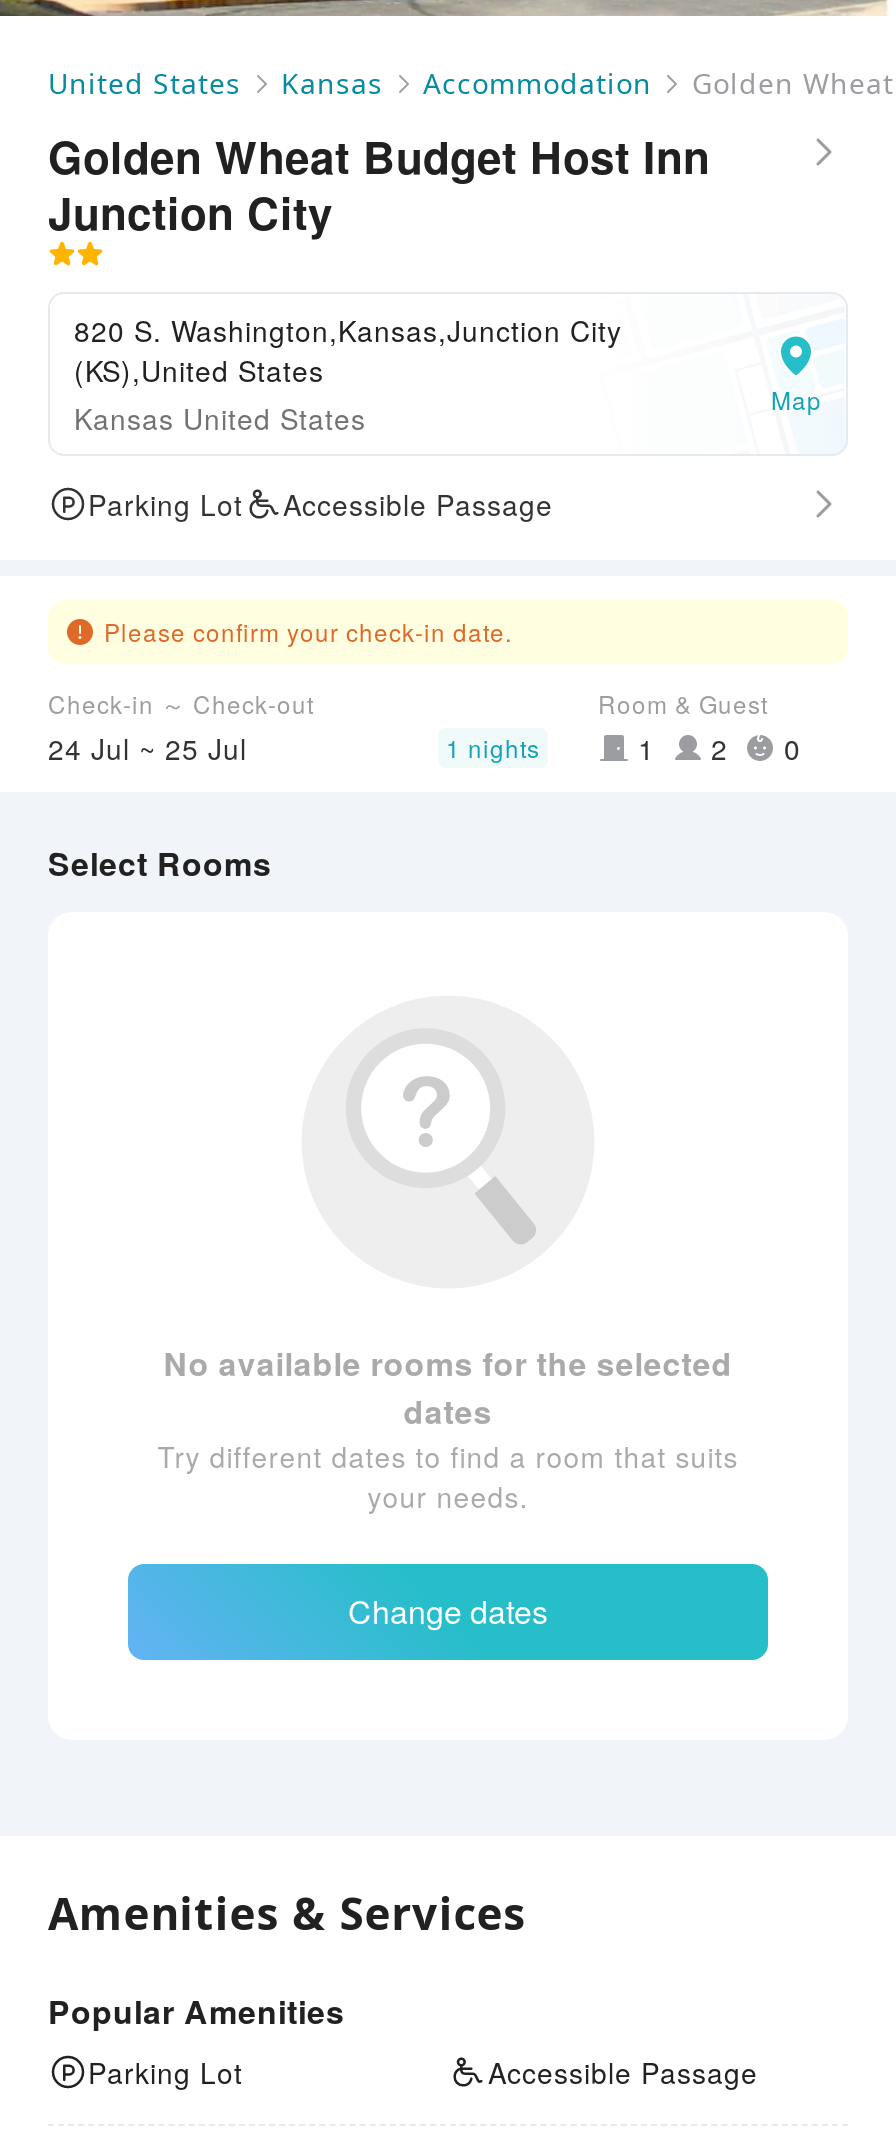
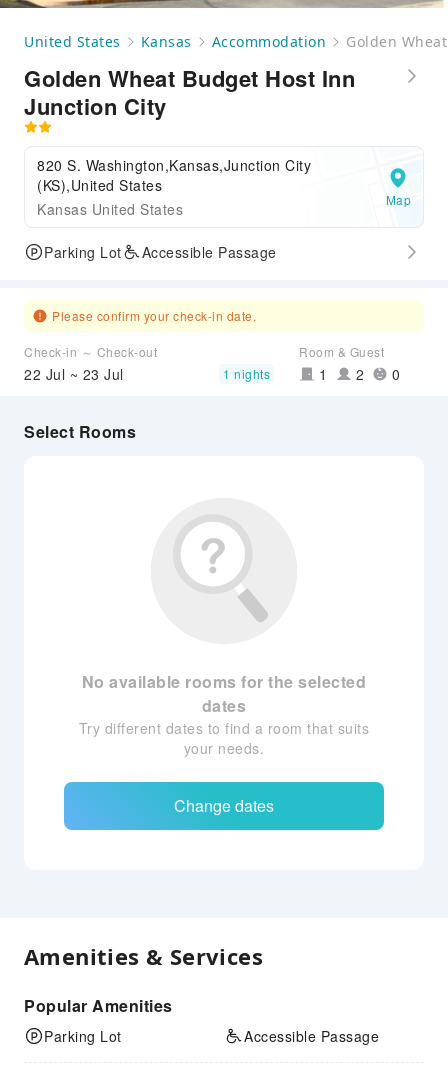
- 24 Jul ~ 25 Jul
+ 22 Jul ~ 23 Jul
